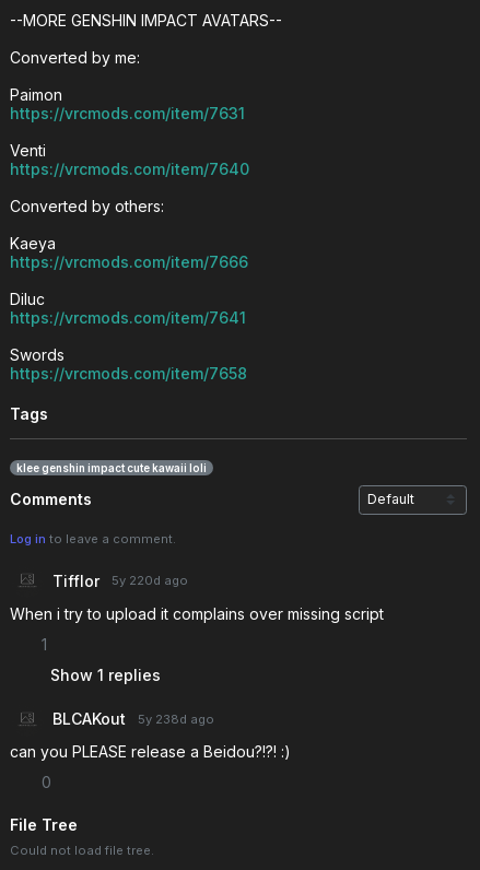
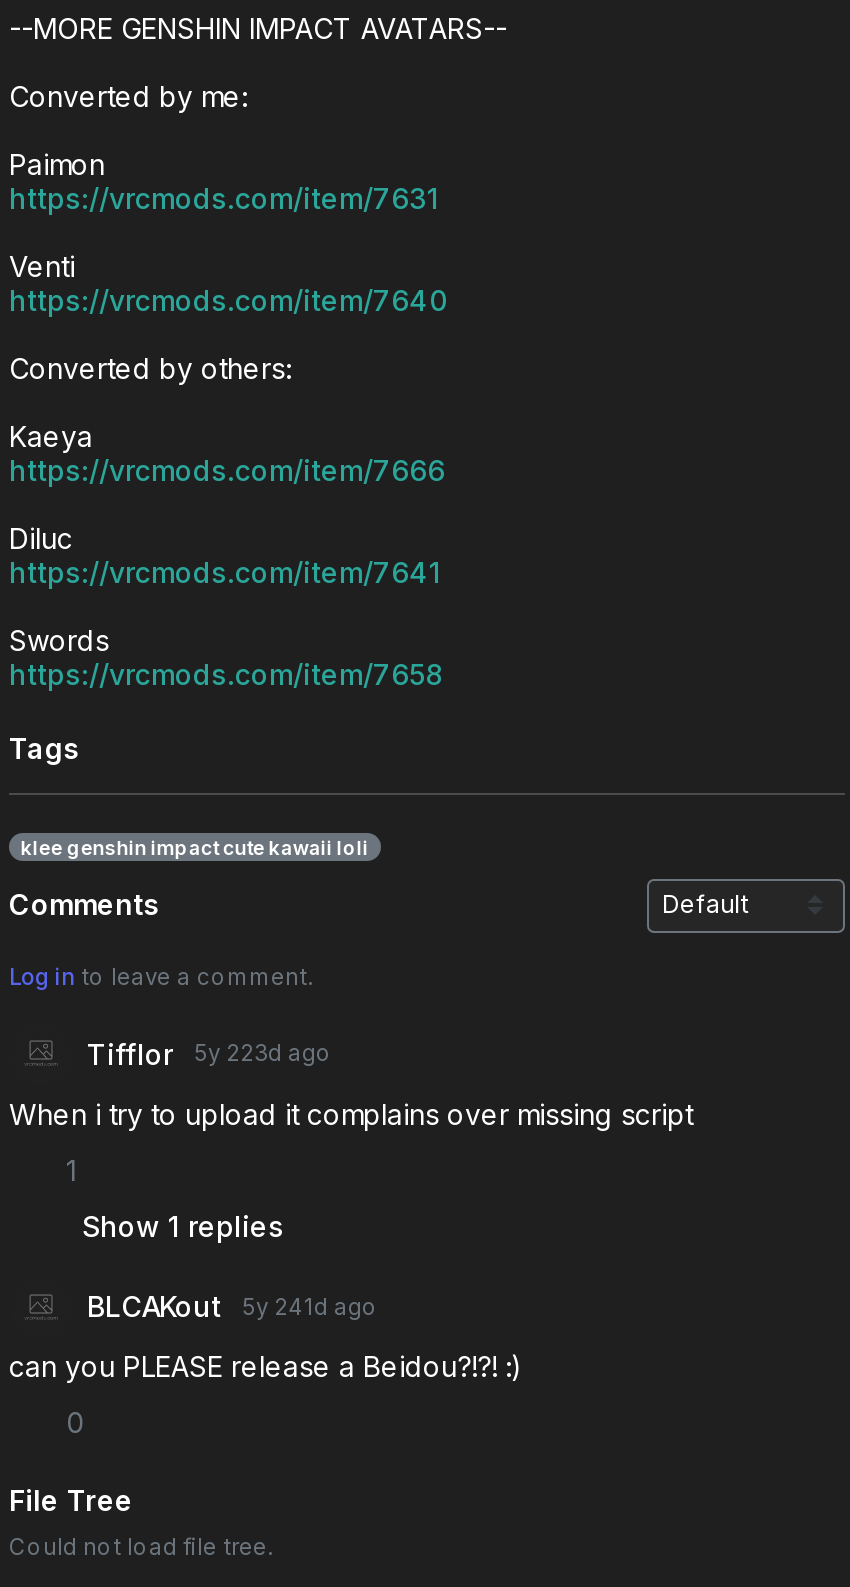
- Tifflor 5y 220d ago
+ Tifflor 5y 223d ago

- BLCAKout 5y 238d ago
+ BLCAKout 5y 241d ago
